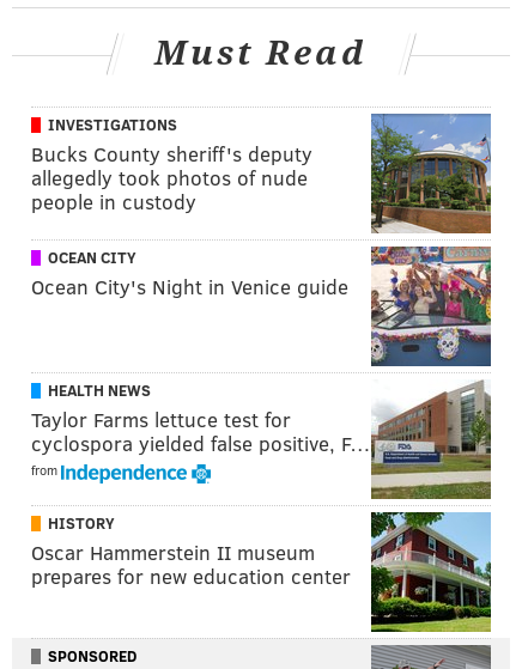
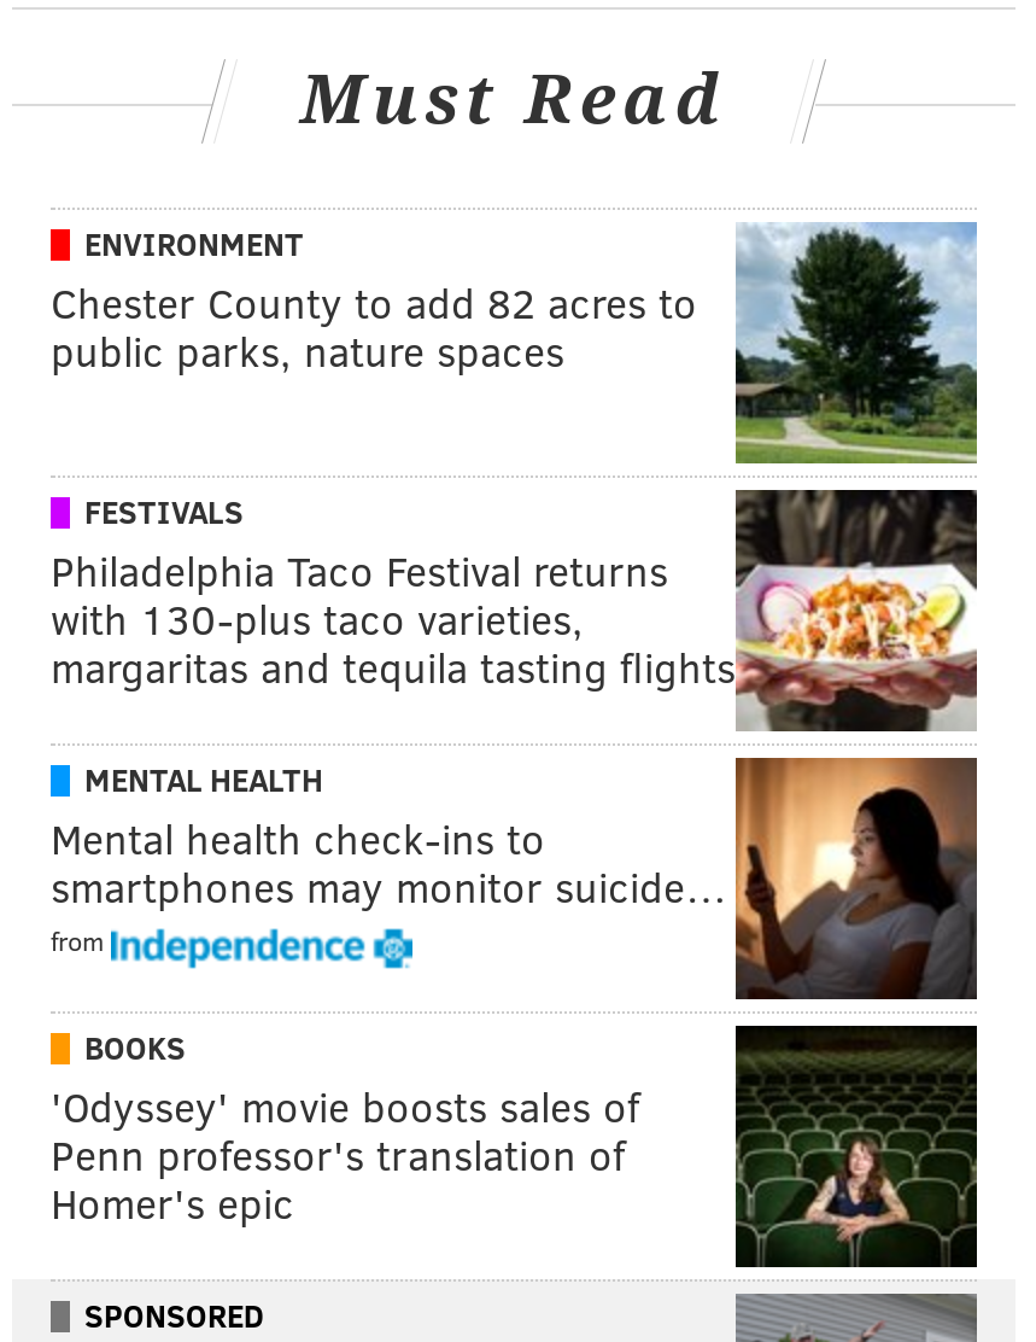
- INVESTIGATIONS
- Bucks County sheriff's deputy
- allegedly took photos of nude
- people in custody
+ ENVIRONMENT
+ Chester County to add 82 acres to
+ public parks, nature spaces

- [image]
- OCEAN CITY
- Ocean City's Night in Venice guide
+ [image]
+ FESTIVALS
+ Philadelphia Taco Festival returns
+ with 130-plus taco varieties,
+ margaritas and tequila tasting flights

- [image]
- HEALTH NEWS
- Taylor Farms lettuce test for
- cyclospora yielded false positive, F…
+ [image]
+ MENTAL HEALTH
+ Mental health check-ins to
+ smartphones may monitor suicide…

- [image]
+ [image]

- [image]
- HISTORY
- Oscar Hammerstein II museum
- prepares for new education center
+ [image]
+ BOOKS
+ 'Odyssey' movie boosts sales of
+ Penn professor's translation of
+ Homer's epic
